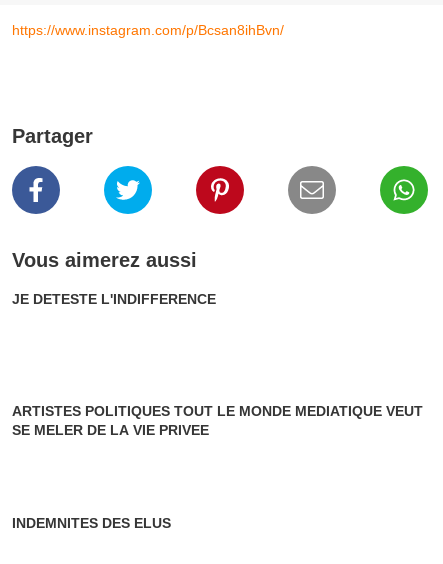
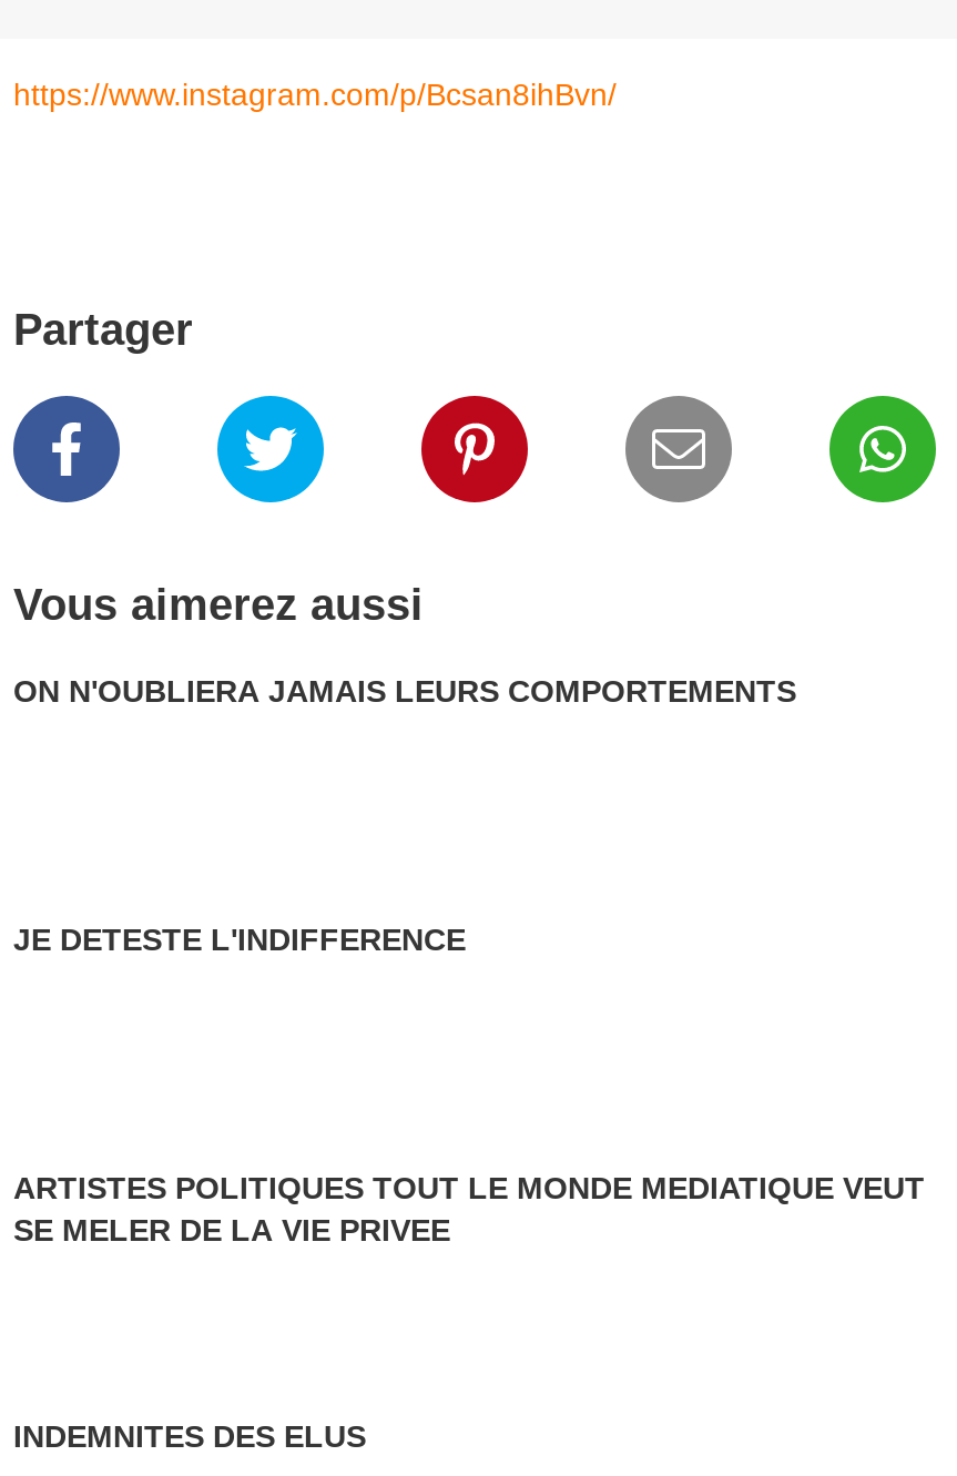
+ ON N'OUBLIERA JAMAIS LEURS COMPORTEMENTS
